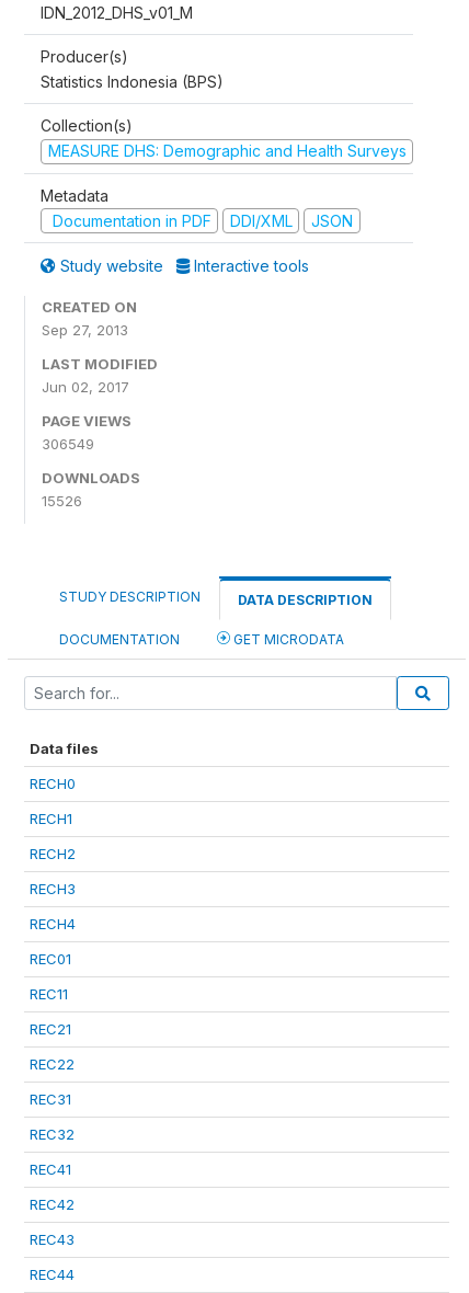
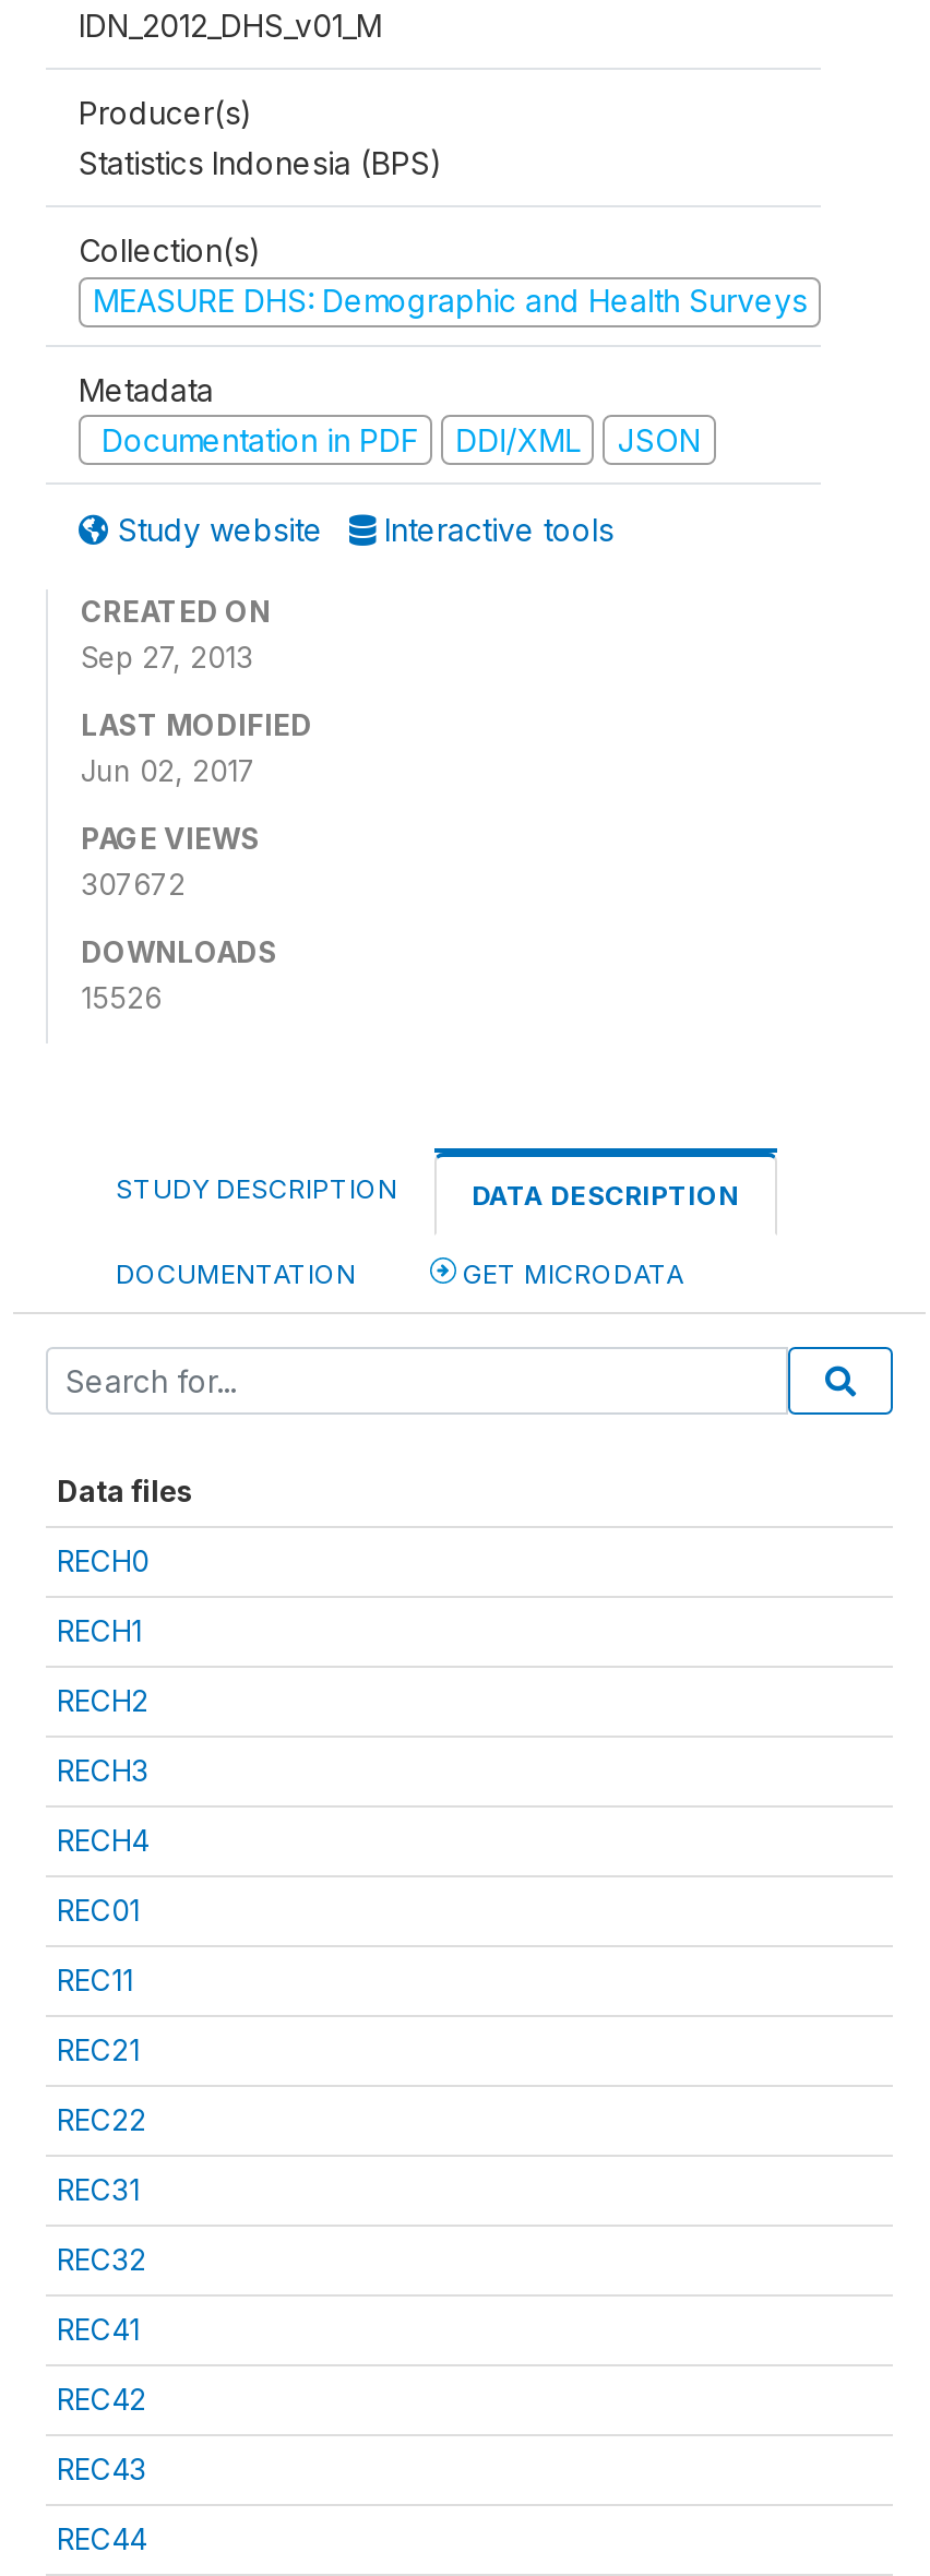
- 306549
+ 307672
